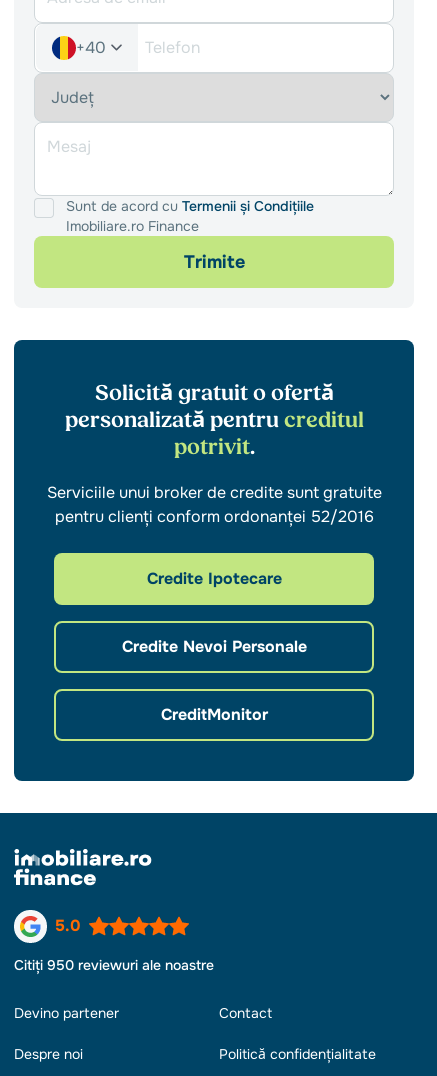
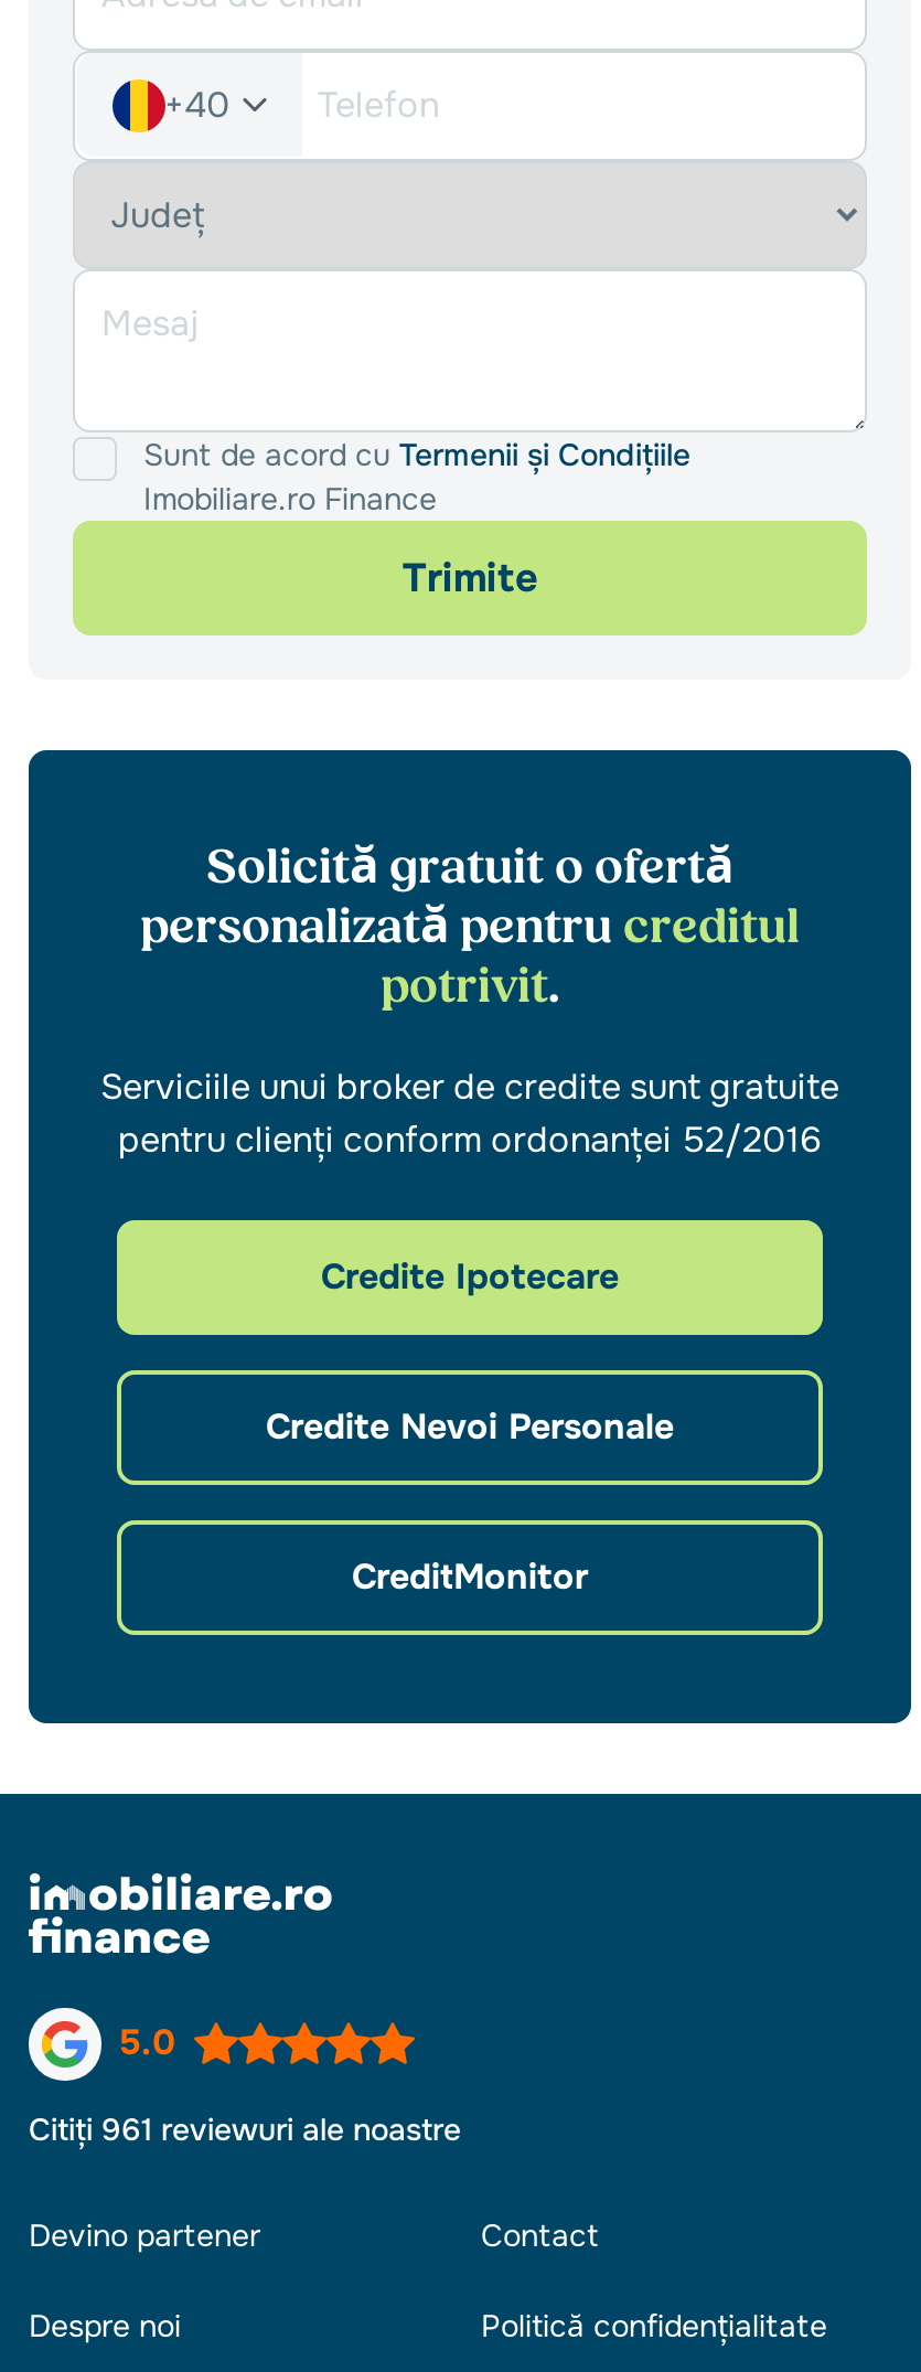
- Citiți 950 reviewuri ale noastre
+ Citiți 961 reviewuri ale noastre
